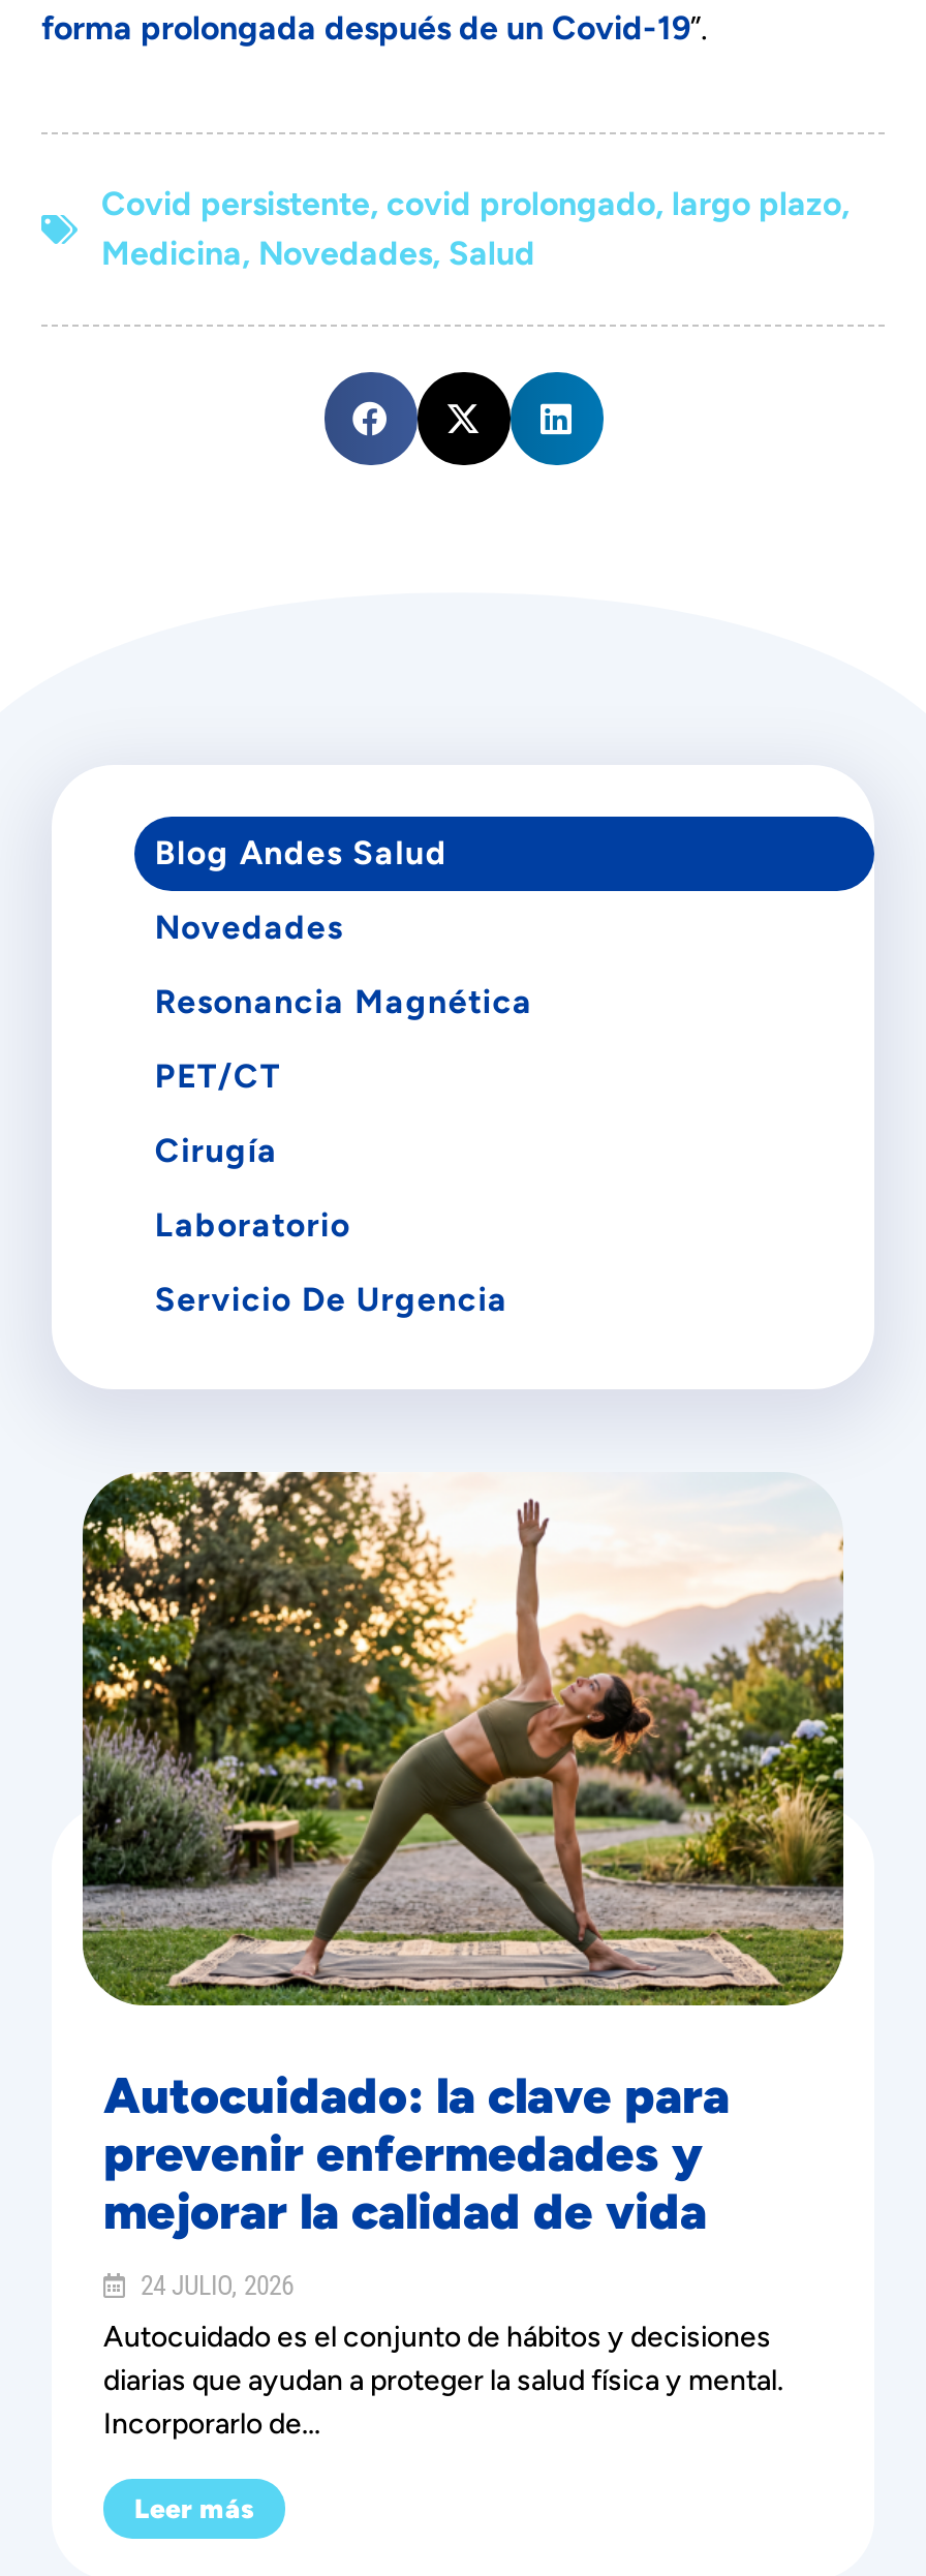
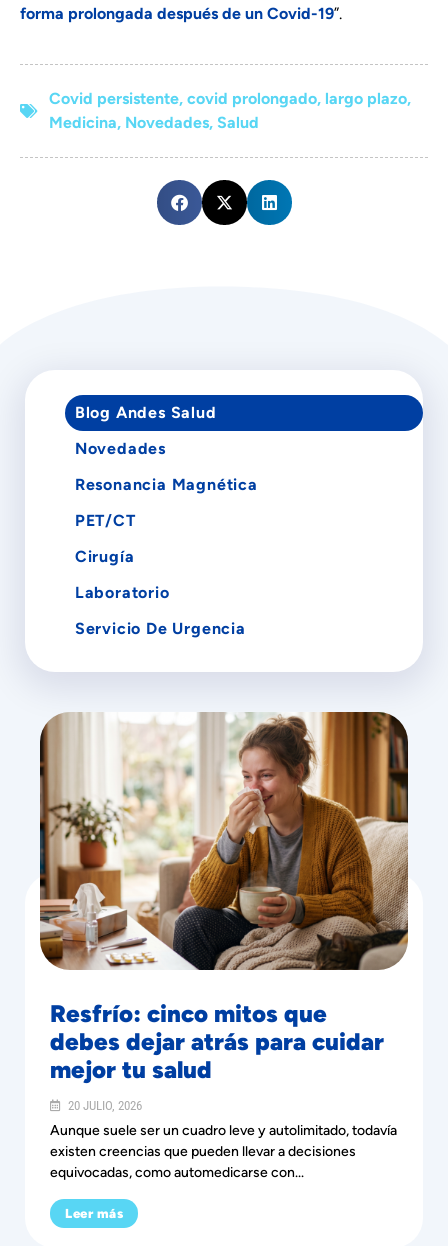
- [image]
- Autocuidado: la clave para
- prevenir enfermedades y
- mejorar la calidad de vida
+ [image]
+ Resfrío: cinco mitos que
+ debes dejar atrás para cuidar
+ mejor tu salud

- 24 JULIO, 2026
+ 20 JULIO, 2026

- Autocuidado es el conjunto de hábitos y decisiones
- diarias que ayudan a proteger la salud física y mental.
- Incorporarlo de...
+ Aunque suele ser un cuadro leve y autolimitado, todavía
+ existen creencias que pueden llevar a decisiones
+ equivocadas, como automedicarse con...
